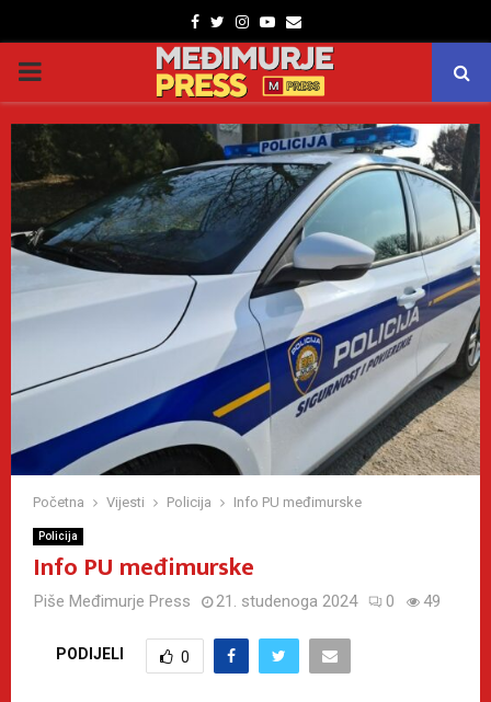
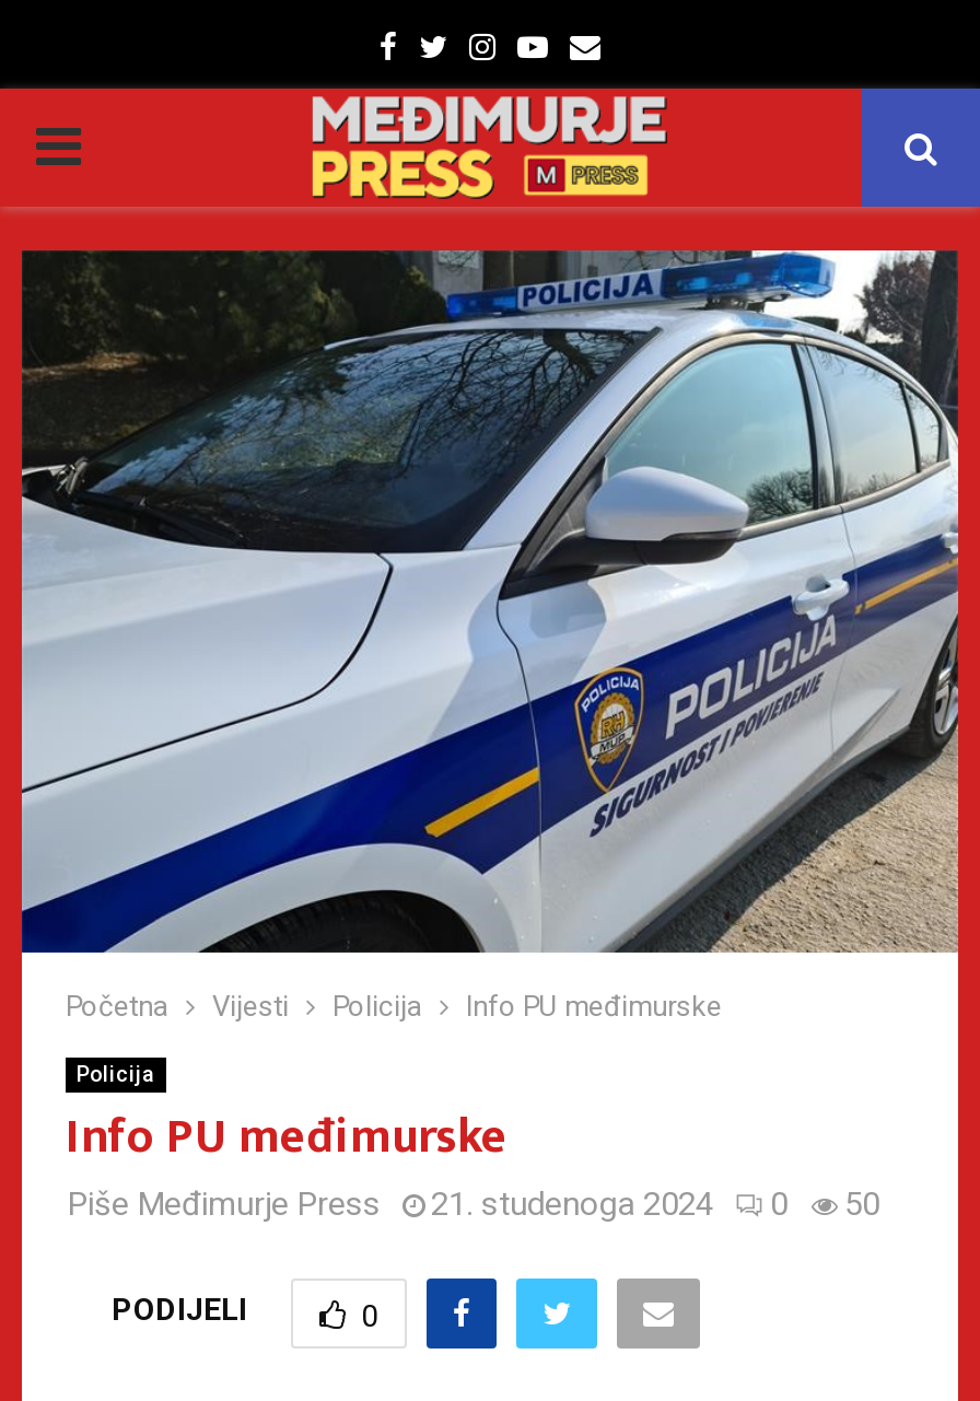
- Piše Međimurje Press 21. studenoga 2024 0 49
+ Piše Međimurje Press 21. studenoga 2024 0 50
